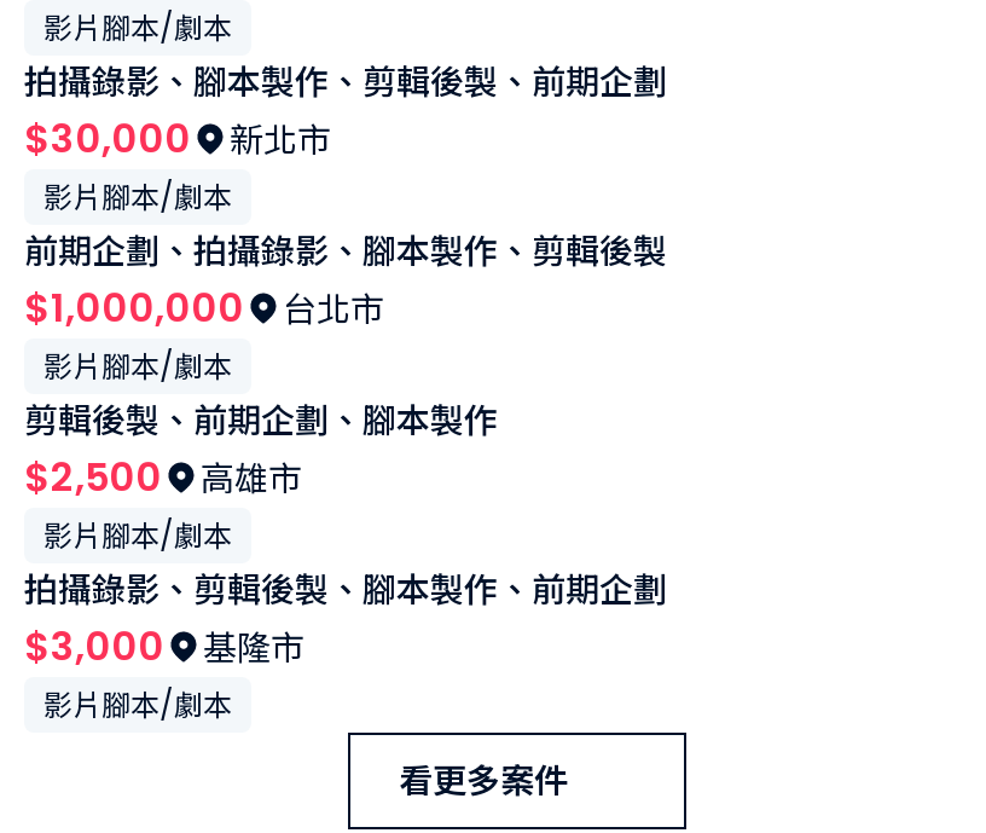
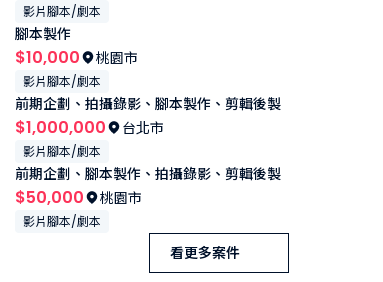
- 拍攝錄影、腳本製作、剪輯後製、前期企劃
- $30,000
- 新北市
+ 腳本製作
+ $10,000
+ 桃園市

- 剪輯後製、前期企劃、腳本製作
- $2,500
- 高雄市
- 影片腳本/劇本
- 拍攝錄影、剪輯後製、腳本製作、前期企劃
- $3,000
- 基隆市
+ 前期企劃、腳本製作、拍攝錄影、剪輯後製
+ $50,000
+ 桃園市
